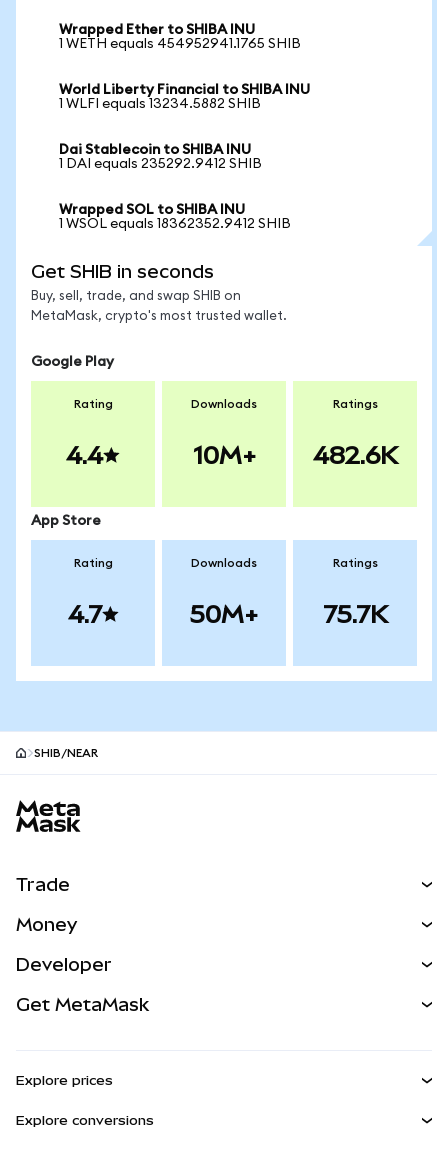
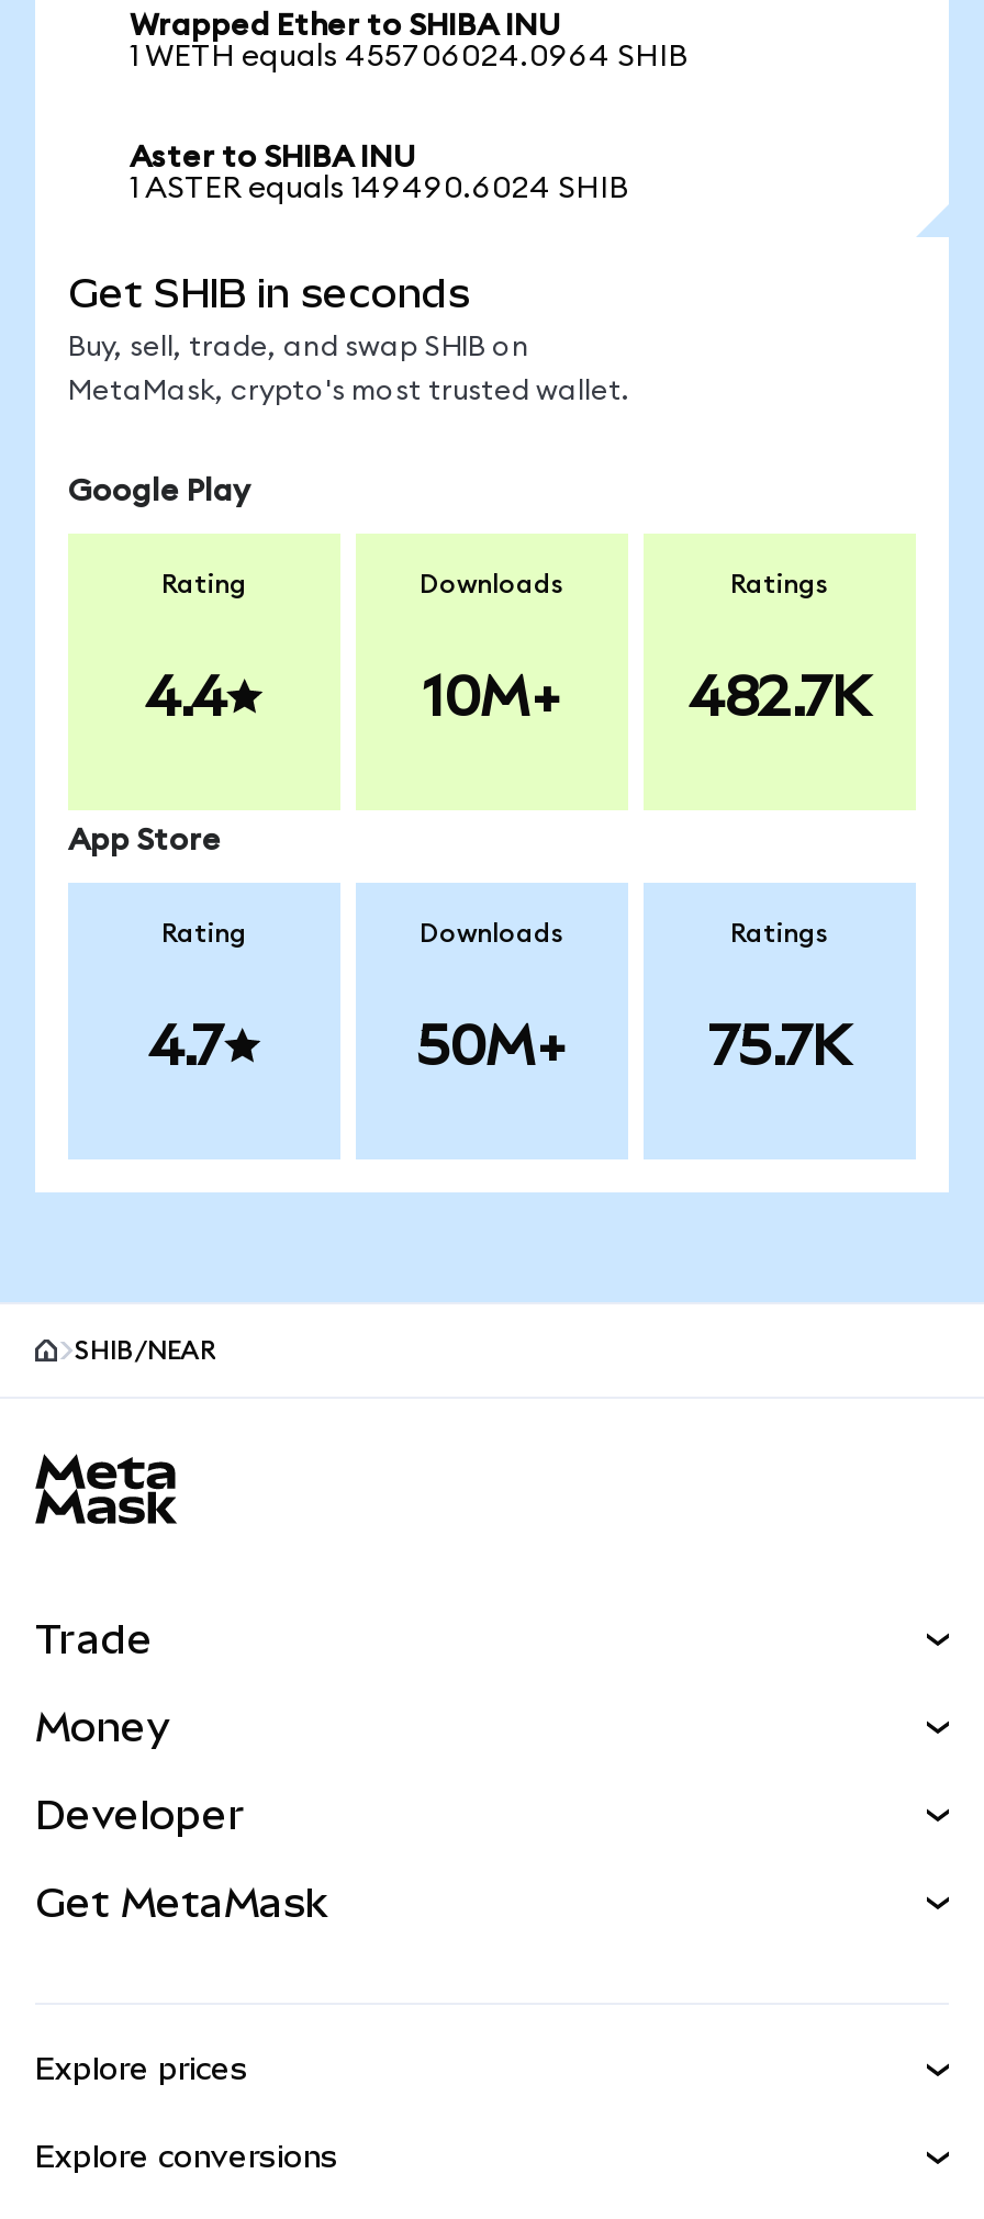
- 1 WETH equals 454952941.1765 SHIB
- World Liberty Financial to SHIBA INU
- 1 WLFI equals 13234.5882 SHIB
- Dai Stablecoin to SHIBA INU
- 1 DAI equals 235292.9412 SHIB
- Wrapped SOL to SHIBA INU
- 1 WSOL equals 18362352.9412 SHIB
+ 1 WETH equals 455706024.0964 SHIB
+ Aster to SHIBA INU
+ 1 ASTER equals 149490.6024 SHIB

- 482.6K
+ 482.7K
